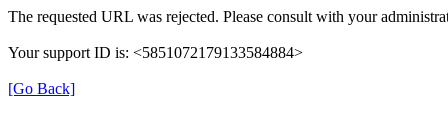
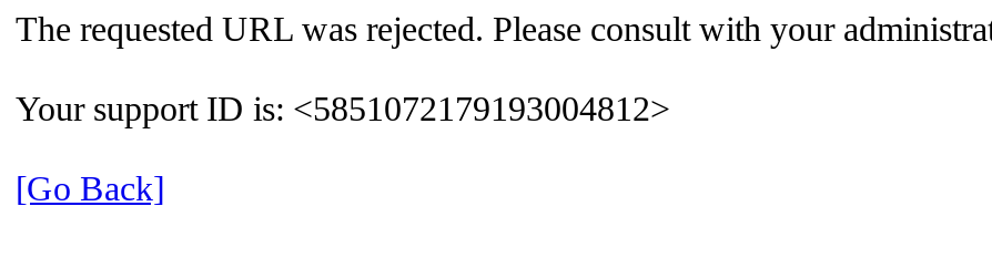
- Your support ID is: <5851072179133584884>
+ Your support ID is: <5851072179193004812>
